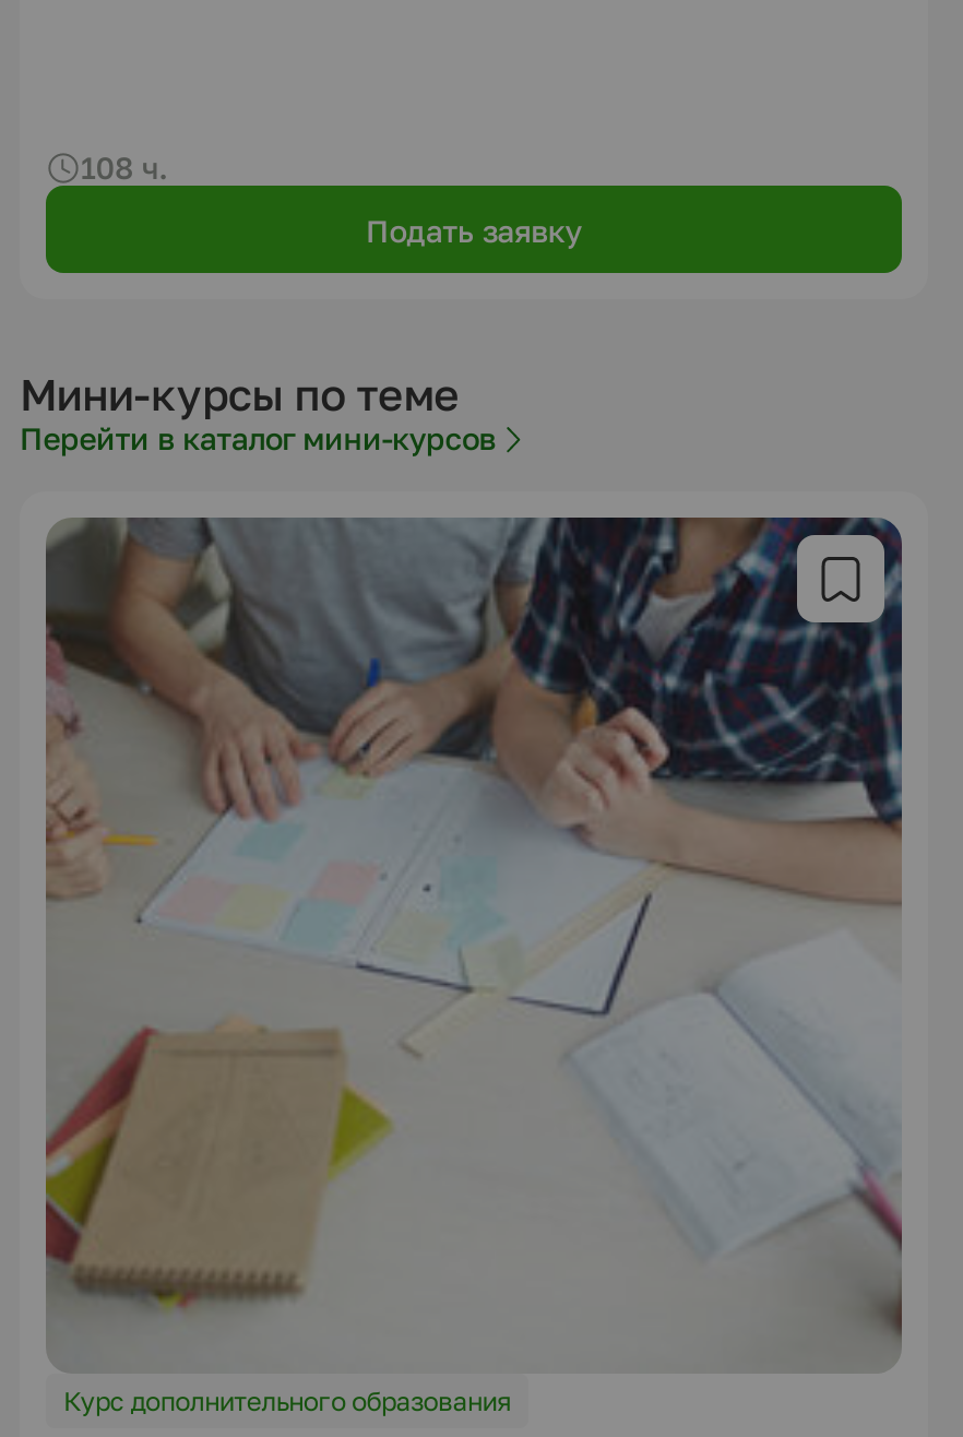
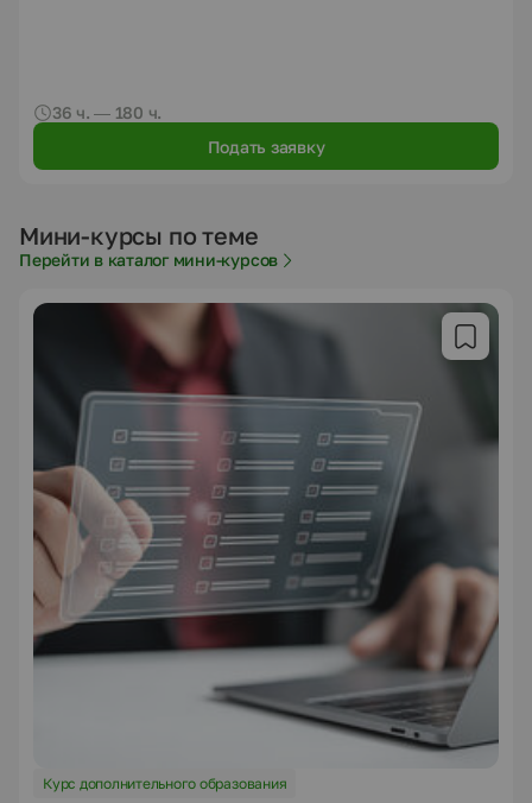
- 108 ч.
+ 36 ч. — 180 ч.

- [image]
+ [image]
